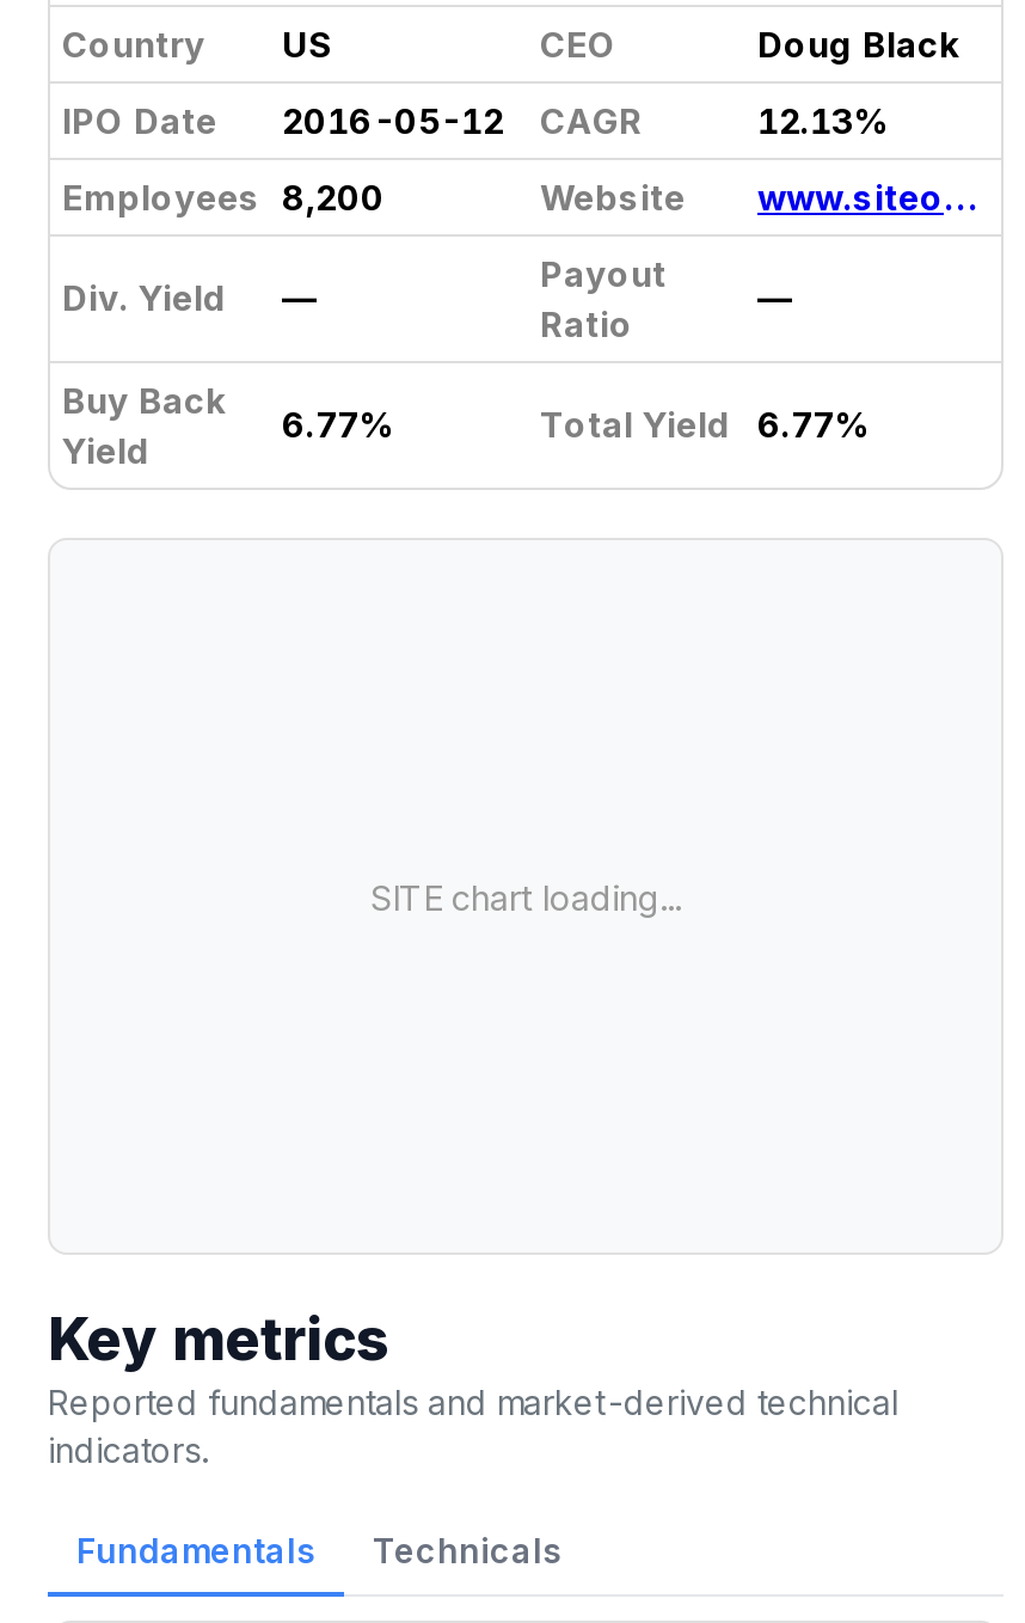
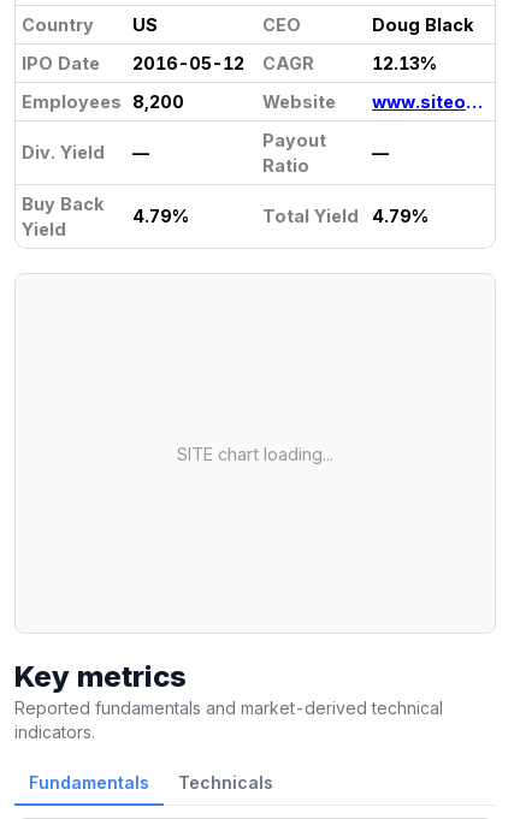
- 6.77%
+ 4.79%

- Total Yield 6.77%
+ Total Yield 4.79%
